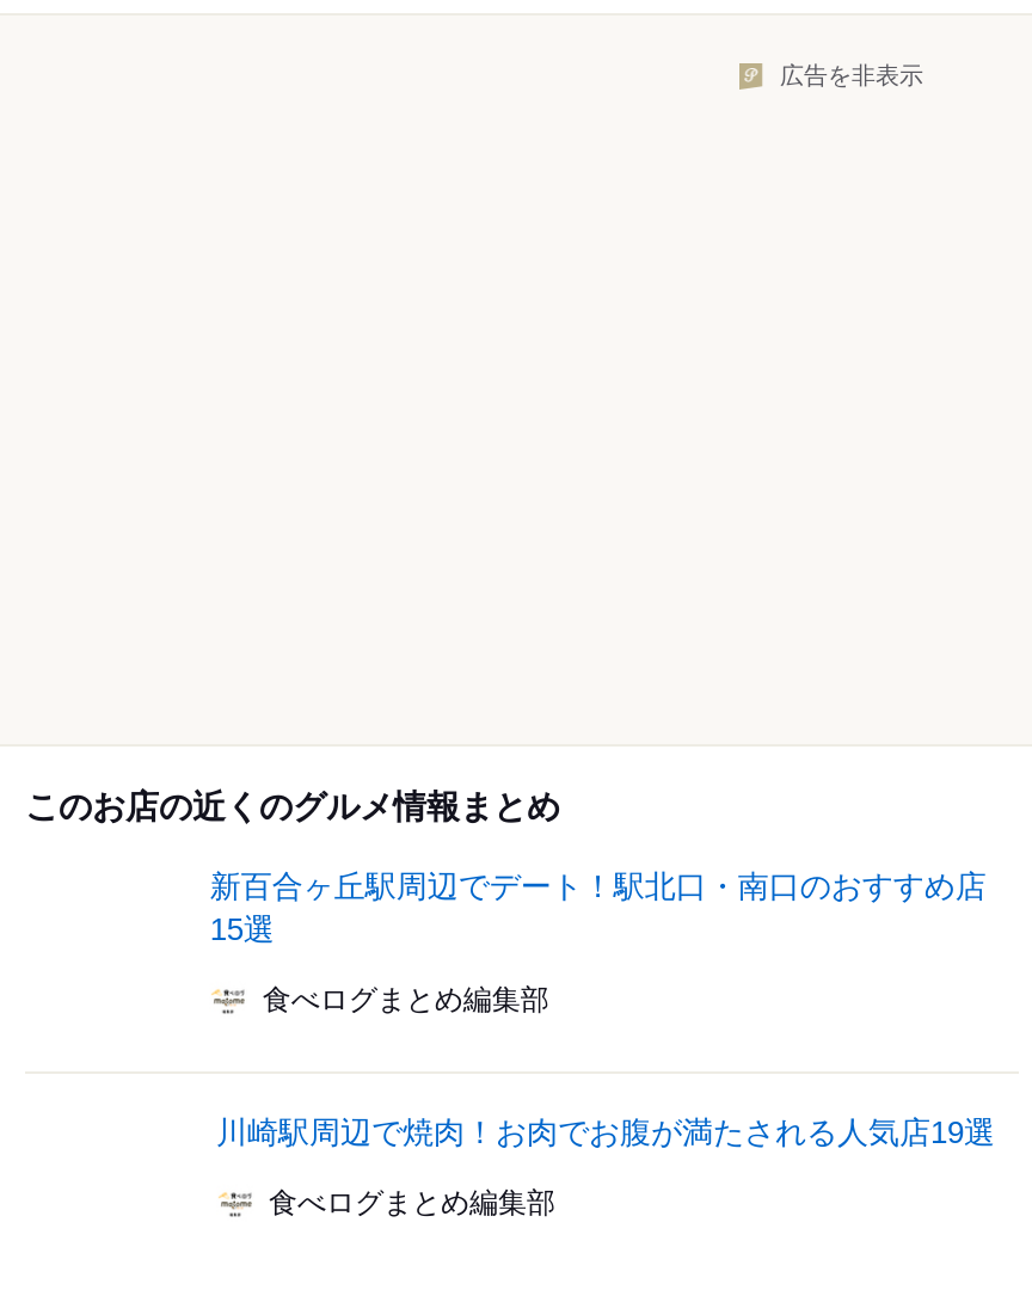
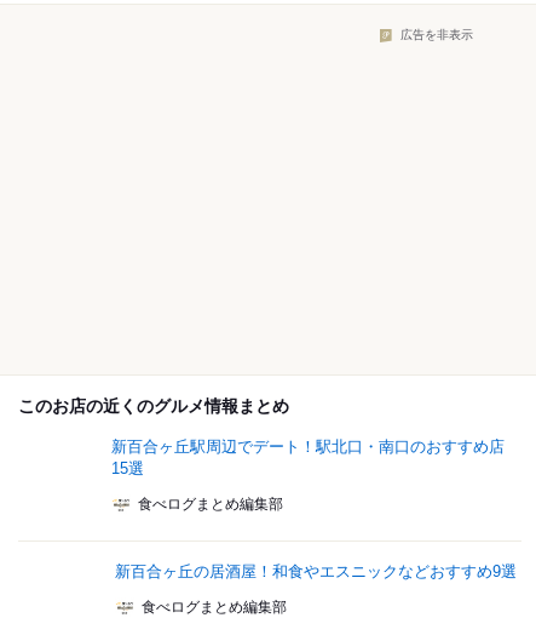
- 川崎駅周辺で焼肉！お肉でお腹が満たされる人気店19選
+ 新百合ヶ丘の居酒屋！和食やエスニックなどおすすめ9選
